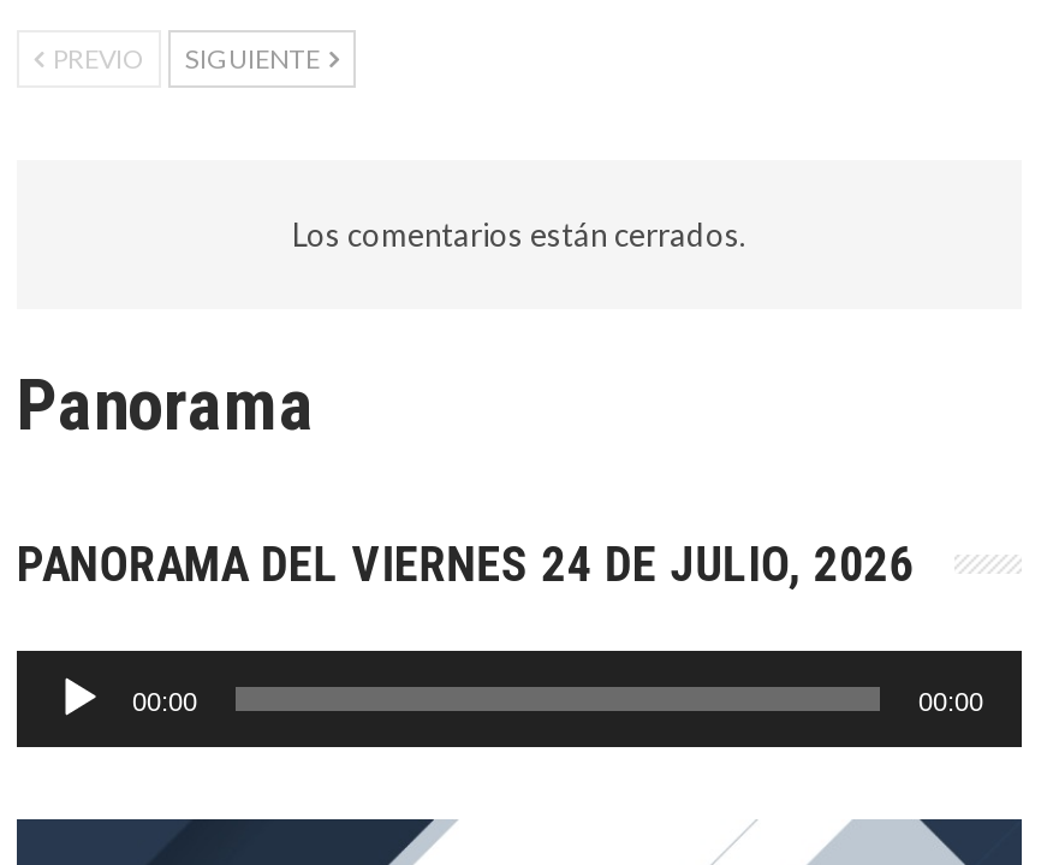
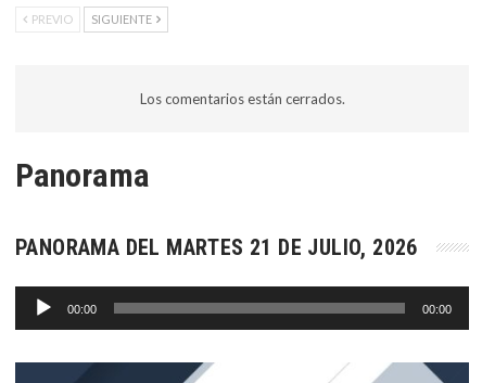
- PANORAMA DEL VIERNES 24 DE JULIO, 2026
+ PANORAMA DEL MARTES 21 DE JULIO, 2026
